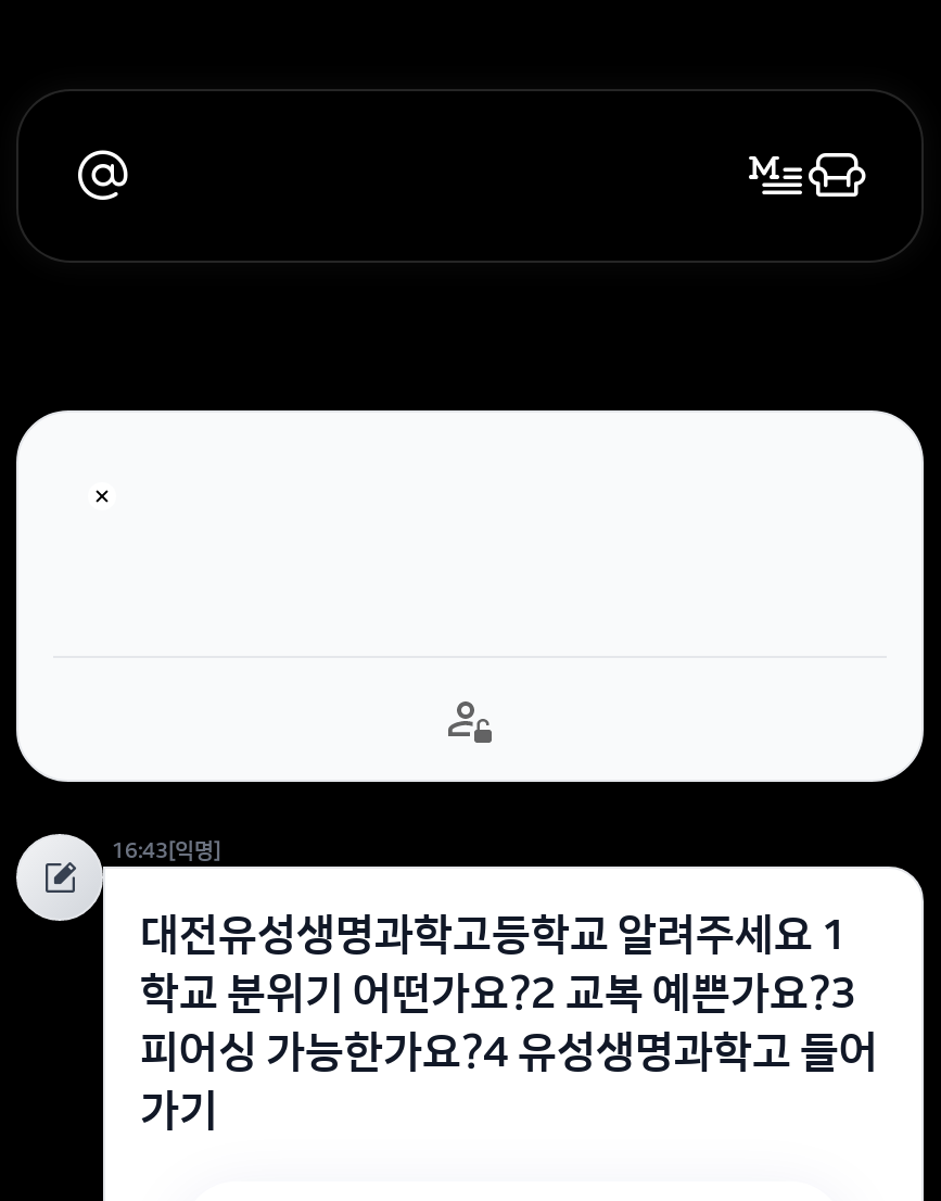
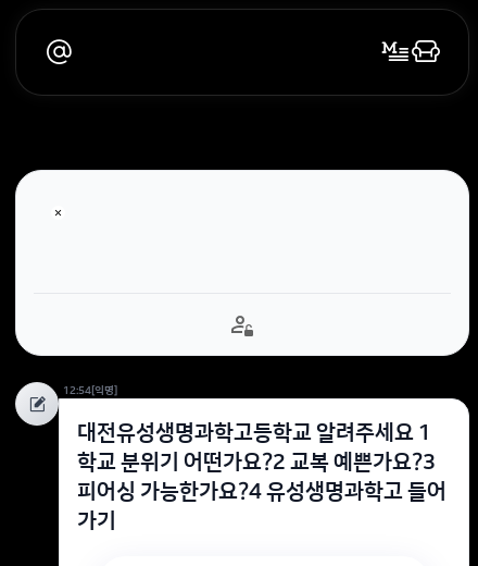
- 16:43[익명]
+ 12:54[익명]
